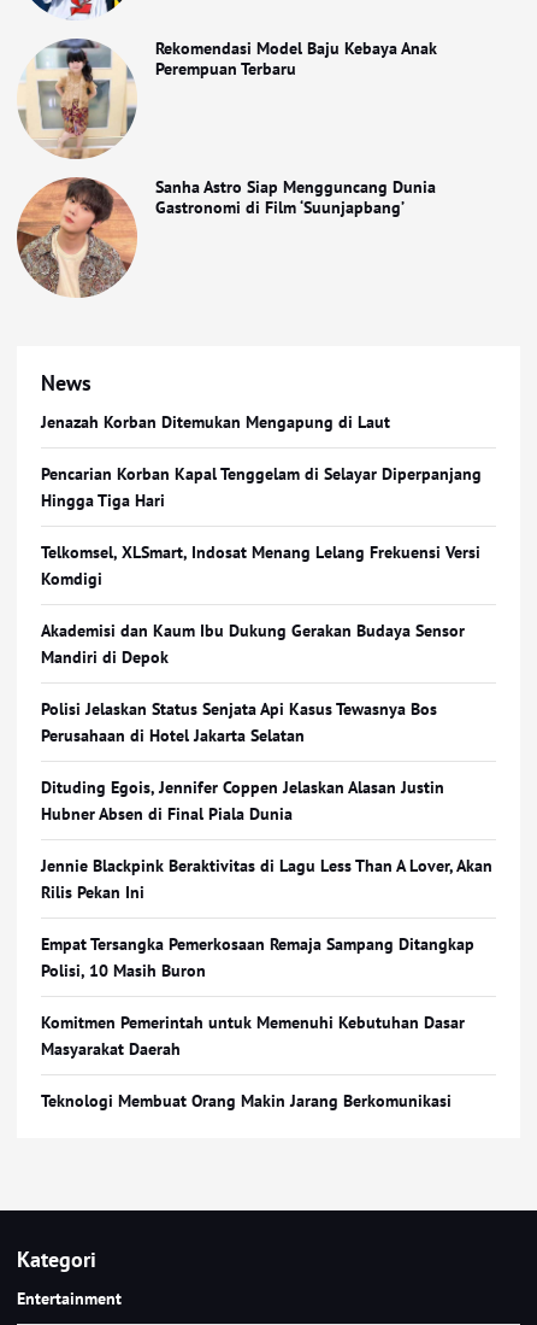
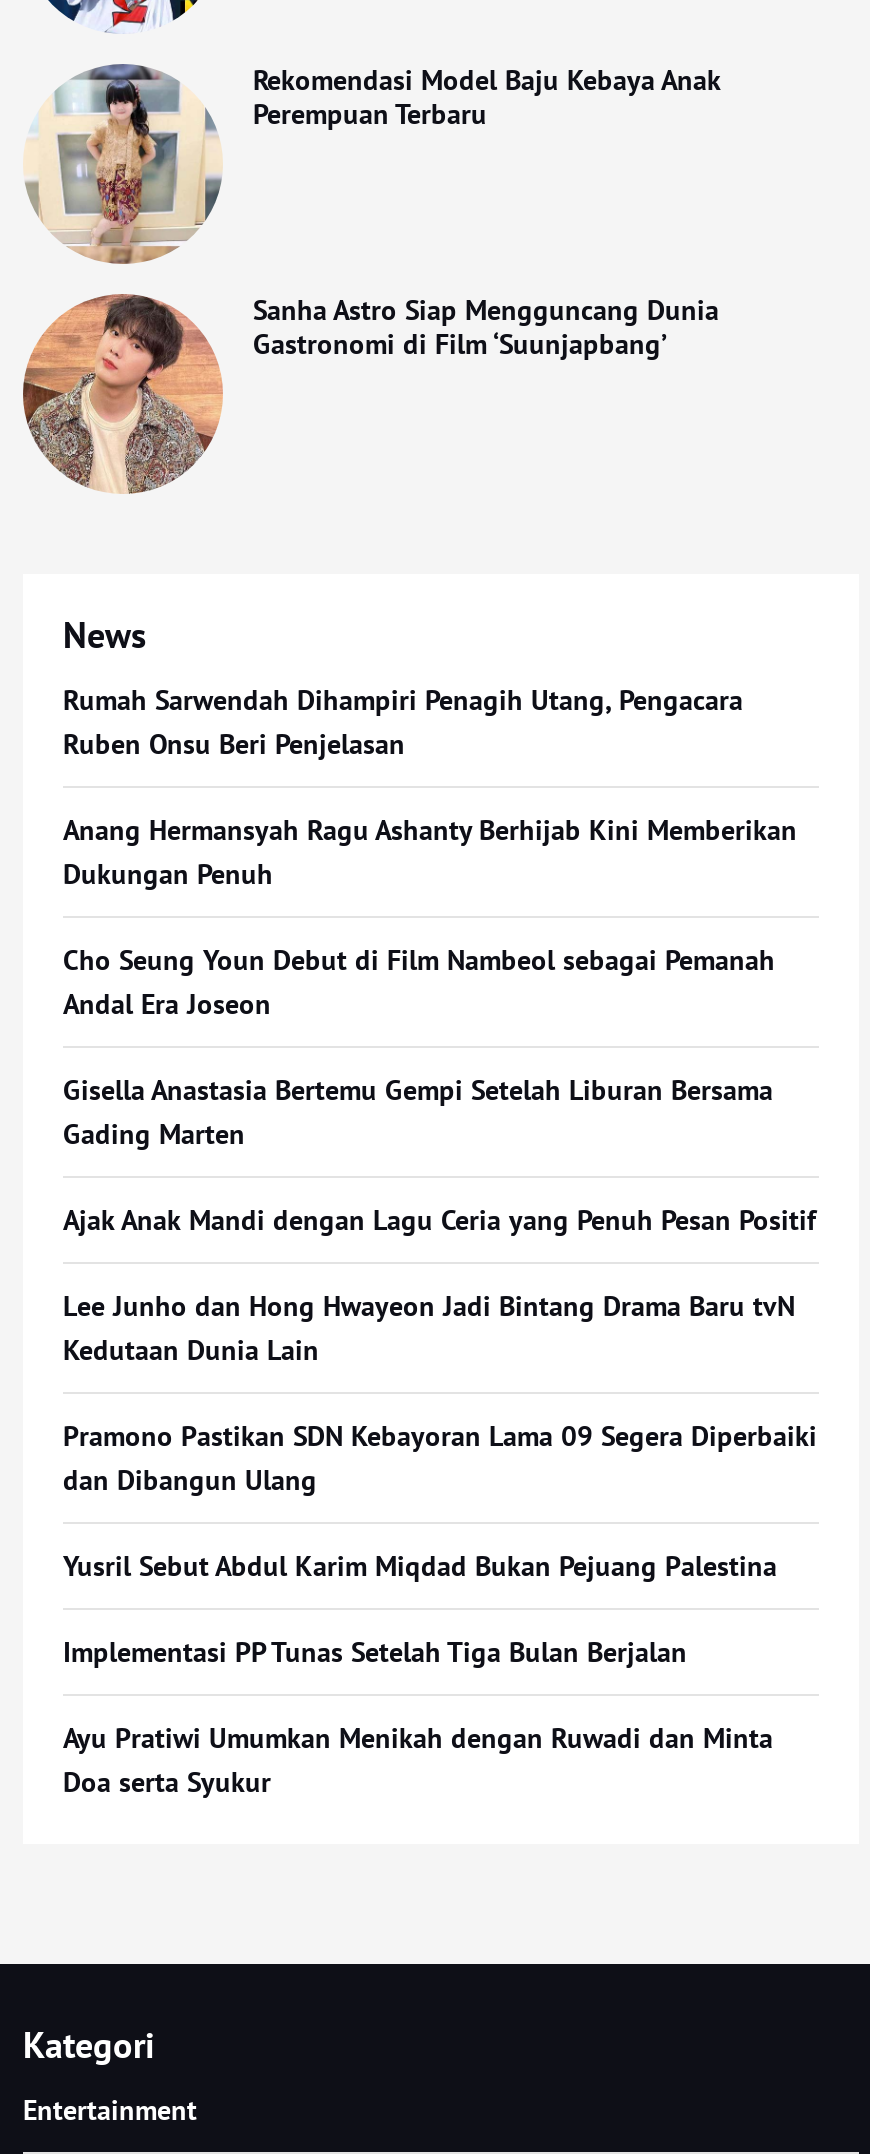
- Jenazah Korban Ditemukan Mengapung di Laut
+ Rumah Sarwendah Dihampiri Penagih Utang, Pengacara
+ Ruben Onsu Beri Penjelasan

- Pencarian Korban Kapal Tenggelam di Selayar Diperpanjang
- Hingga Tiga Hari
+ Anang Hermansyah Ragu Ashanty Berhijab Kini Memberikan
+ Dukungan Penuh

- Telkomsel, XLSmart, Indosat Menang Lelang Frekuensi Versi
- Komdigi
+ Cho Seung Youn Debut di Film Nambeol sebagai Pemanah
+ Andal Era Joseon

- Akademisi dan Kaum Ibu Dukung Gerakan Budaya Sensor
- Mandiri di Depok
+ Gisella Anastasia Bertemu Gempi Setelah Liburan Bersama
+ Gading Marten

- Polisi Jelaskan Status Senjata Api Kasus Tewasnya Bos
- Perusahaan di Hotel Jakarta Selatan
+ Ajak Anak Mandi dengan Lagu Ceria yang Penuh Pesan Positif

- Dituding Egois, Jennifer Coppen Jelaskan Alasan Justin
- Hubner Absen di Final Piala Dunia
+ Lee Junho dan Hong Hwayeon Jadi Bintang Drama Baru tvN
+ Kedutaan Dunia Lain

- Jennie Blackpink Beraktivitas di Lagu Less Than A Lover, Akan
- Rilis Pekan Ini
+ Pramono Pastikan SDN Kebayoran Lama 09 Segera Diperbaiki
+ dan Dibangun Ulang

- Empat Tersangka Pemerkosaan Remaja Sampang Ditangkap
- Polisi, 10 Masih Buron
+ Yusril Sebut Abdul Karim Miqdad Bukan Pejuang Palestina

- Komitmen Pemerintah untuk Memenuhi Kebutuhan Dasar
- Masyarakat Daerah
+ Implementasi PP Tunas Setelah Tiga Bulan Berjalan

- Teknologi Membuat Orang Makin Jarang Berkomunikasi
+ Ayu Pratiwi Umumkan Menikah dengan Ruwadi dan Minta
+ Doa serta Syukur
